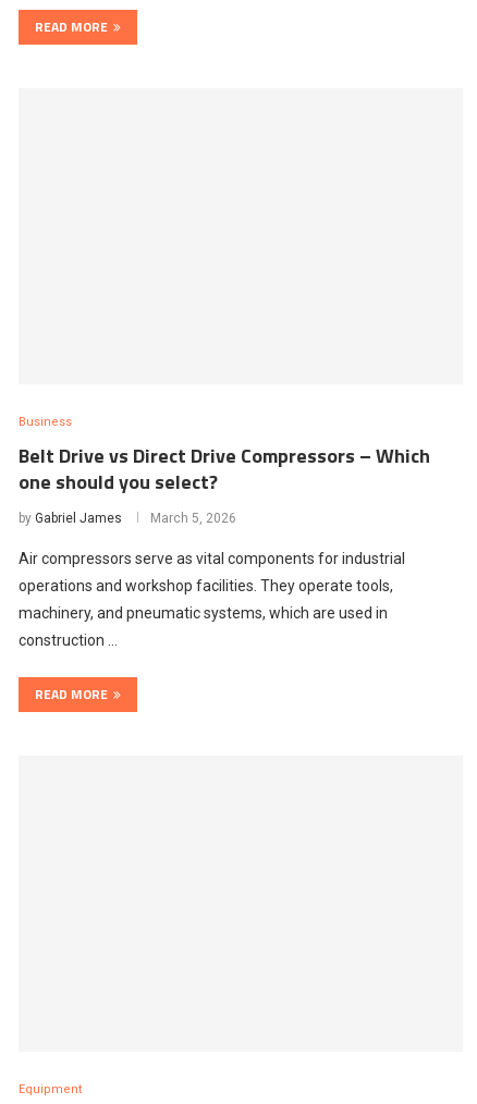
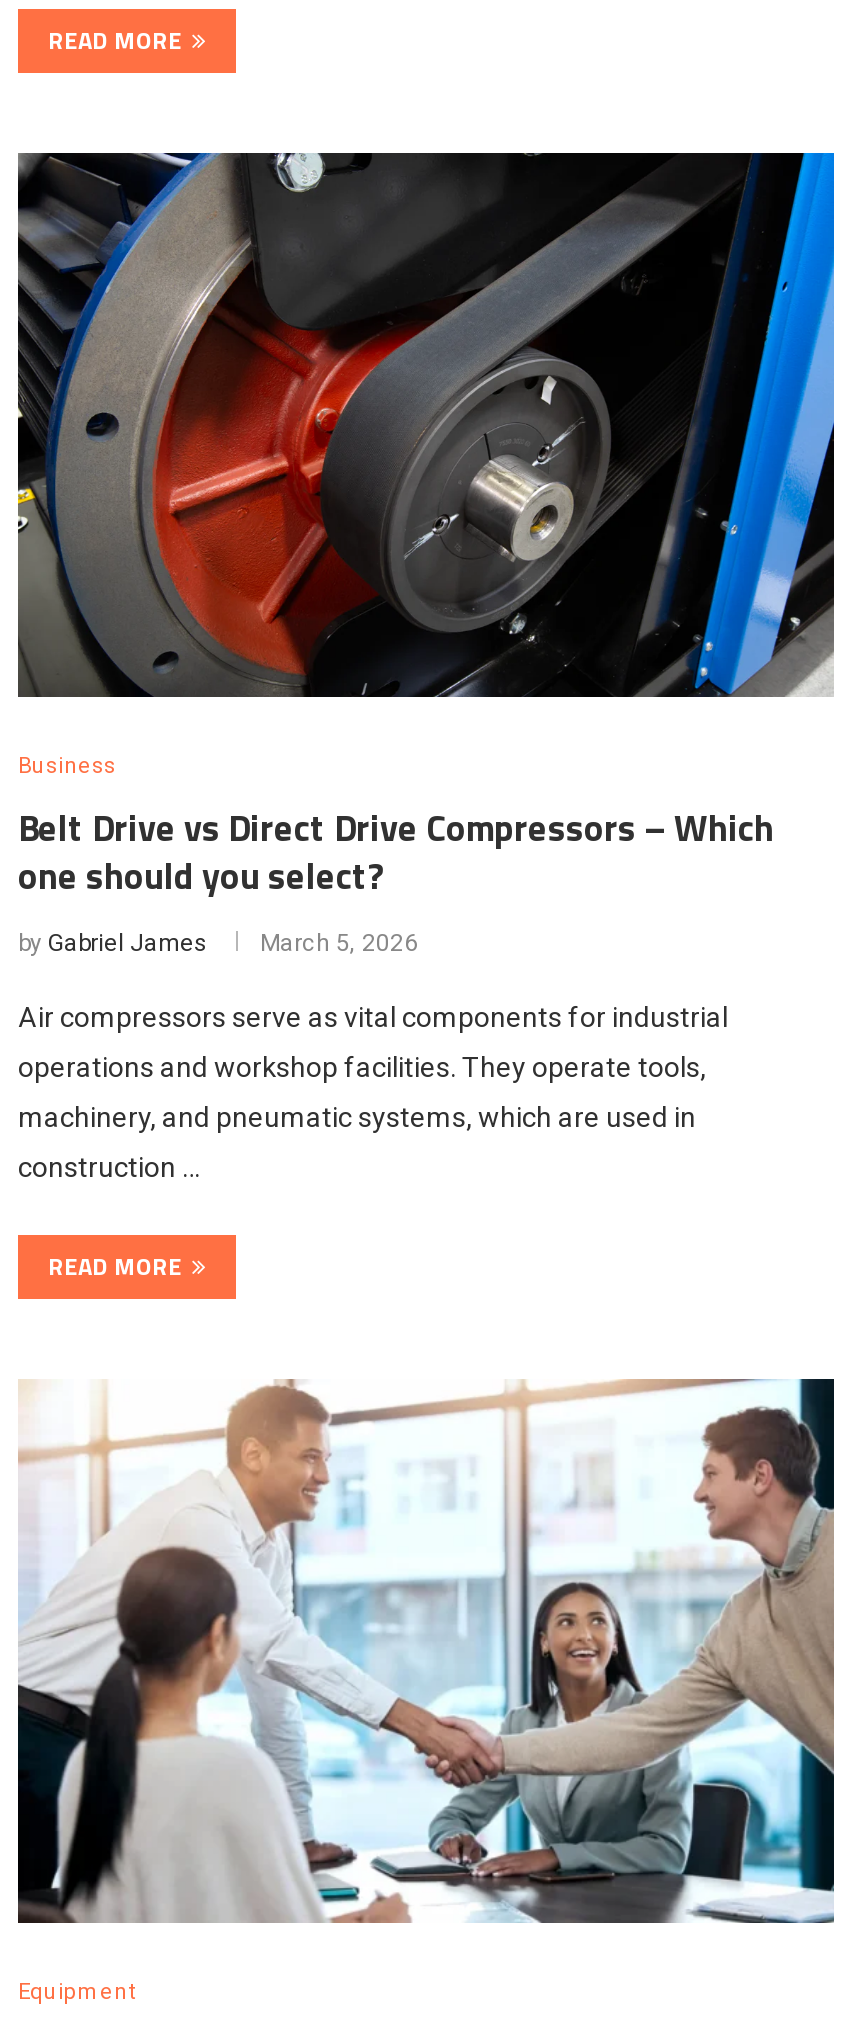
+ [image]

+ [image]
